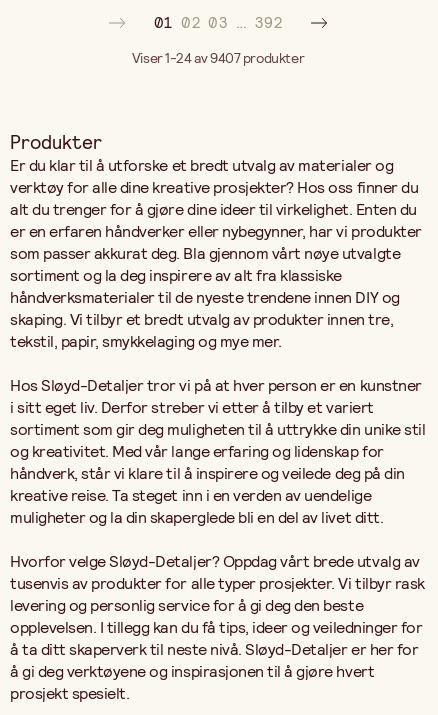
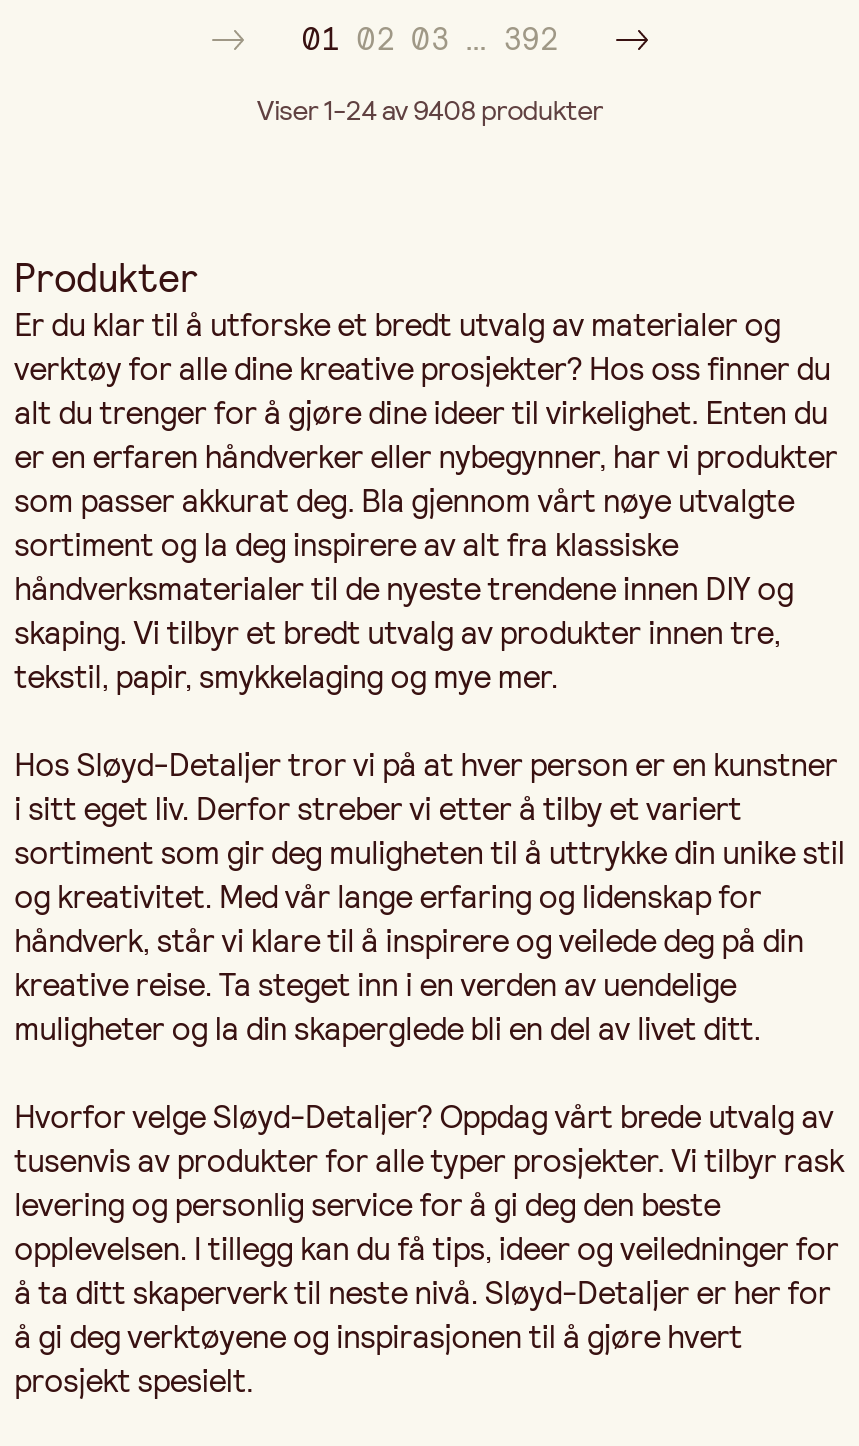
- Viser 1-24 av 9407 produkter
+ Viser 1-24 av 9408 produkter
